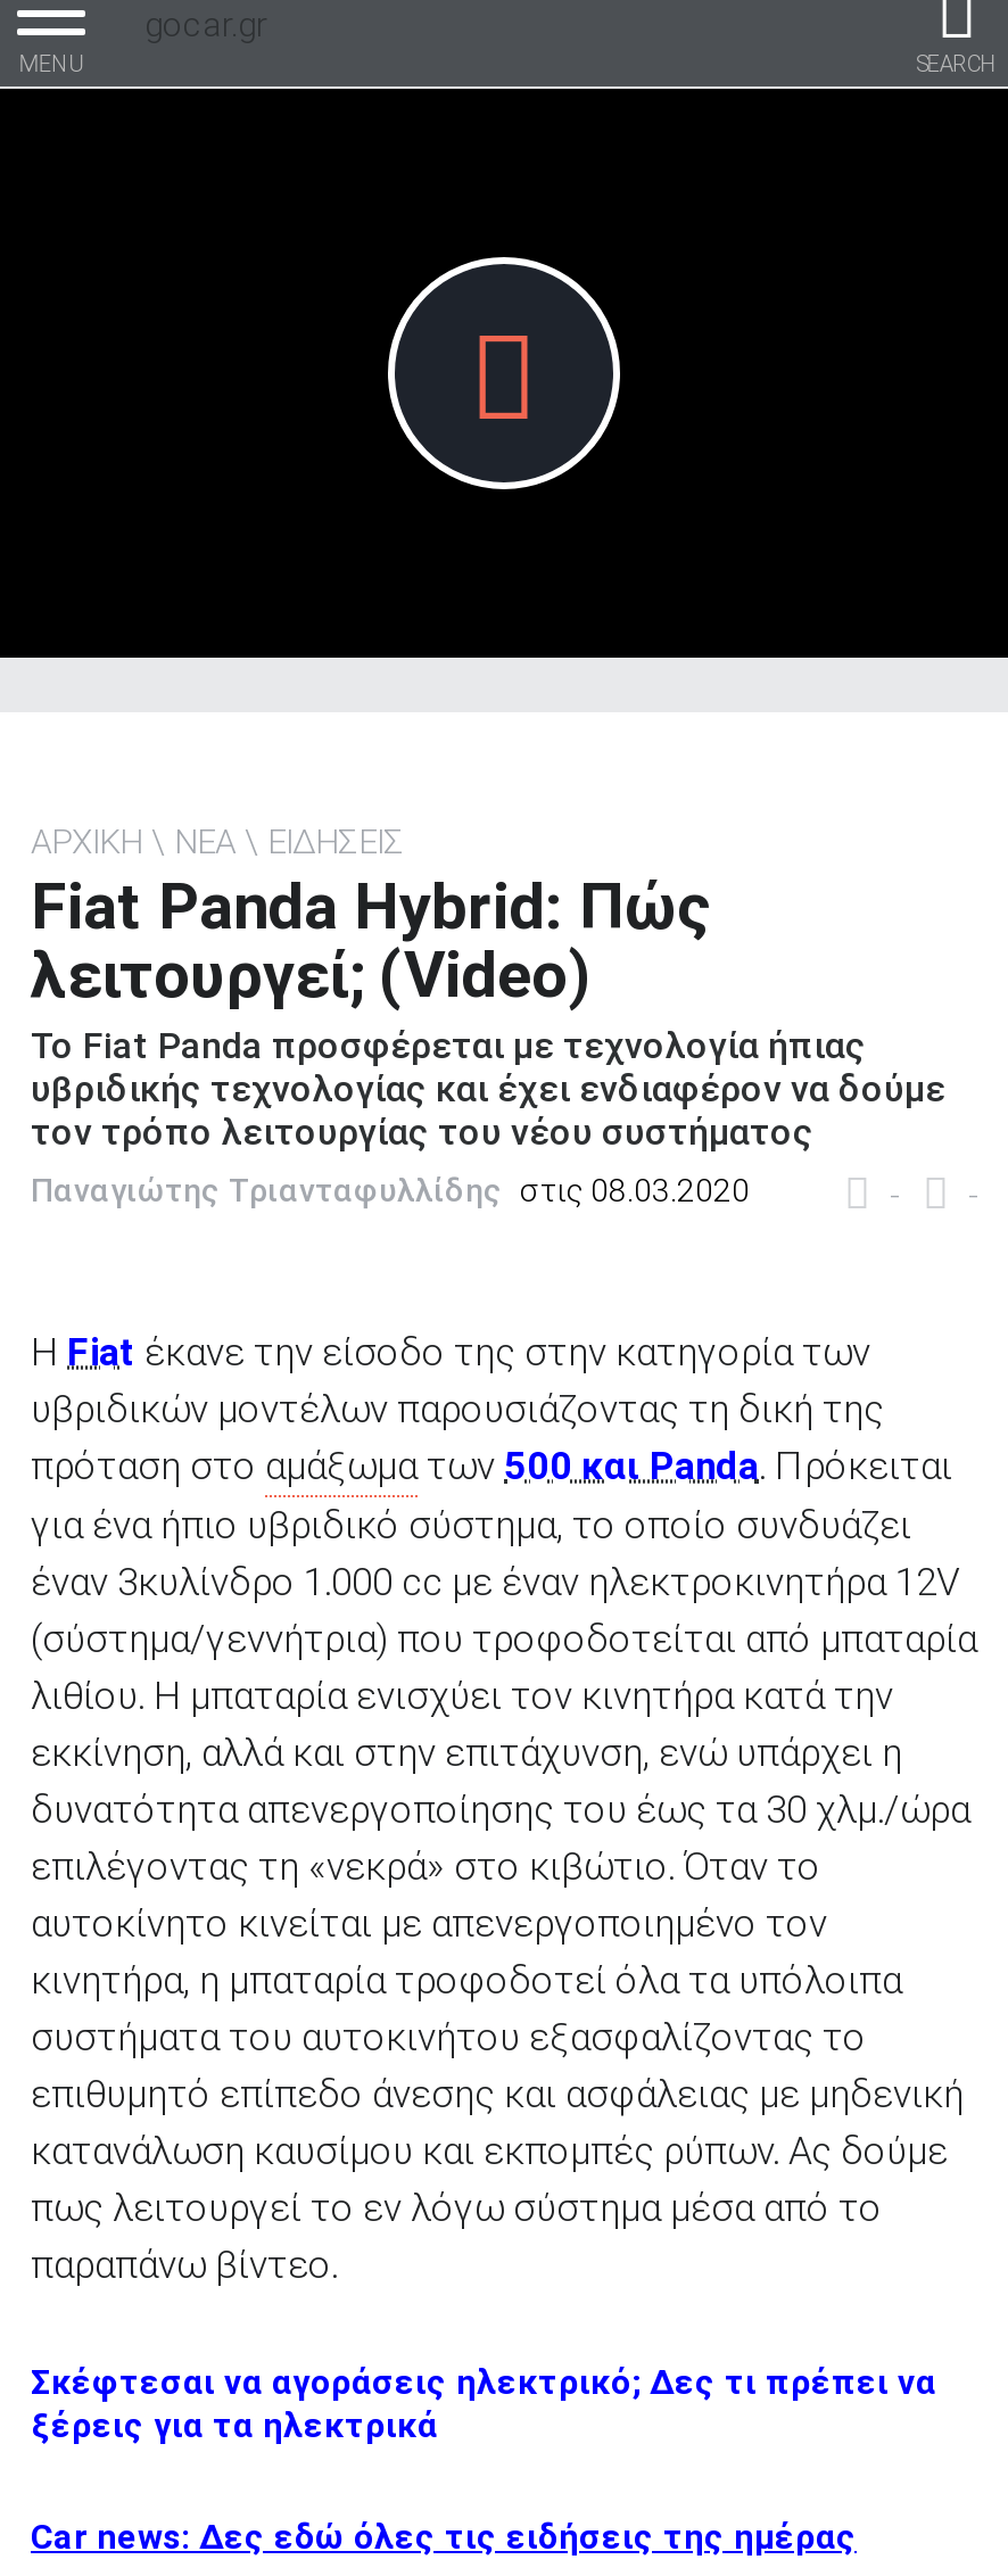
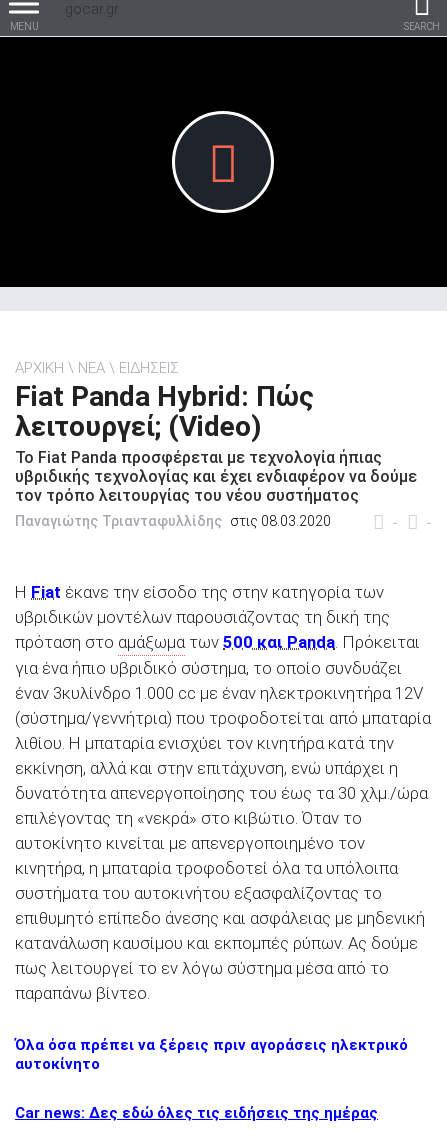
- Σκέφτεσαι να αγοράσεις ηλεκτρικό; Δες τι πρέπει να
- ξέρεις για τα ηλεκτρικά
+ Όλα όσα πρέπει να ξέρεις πριν αγοράσεις ηλεκτρικό
+ αυτοκίνητο
